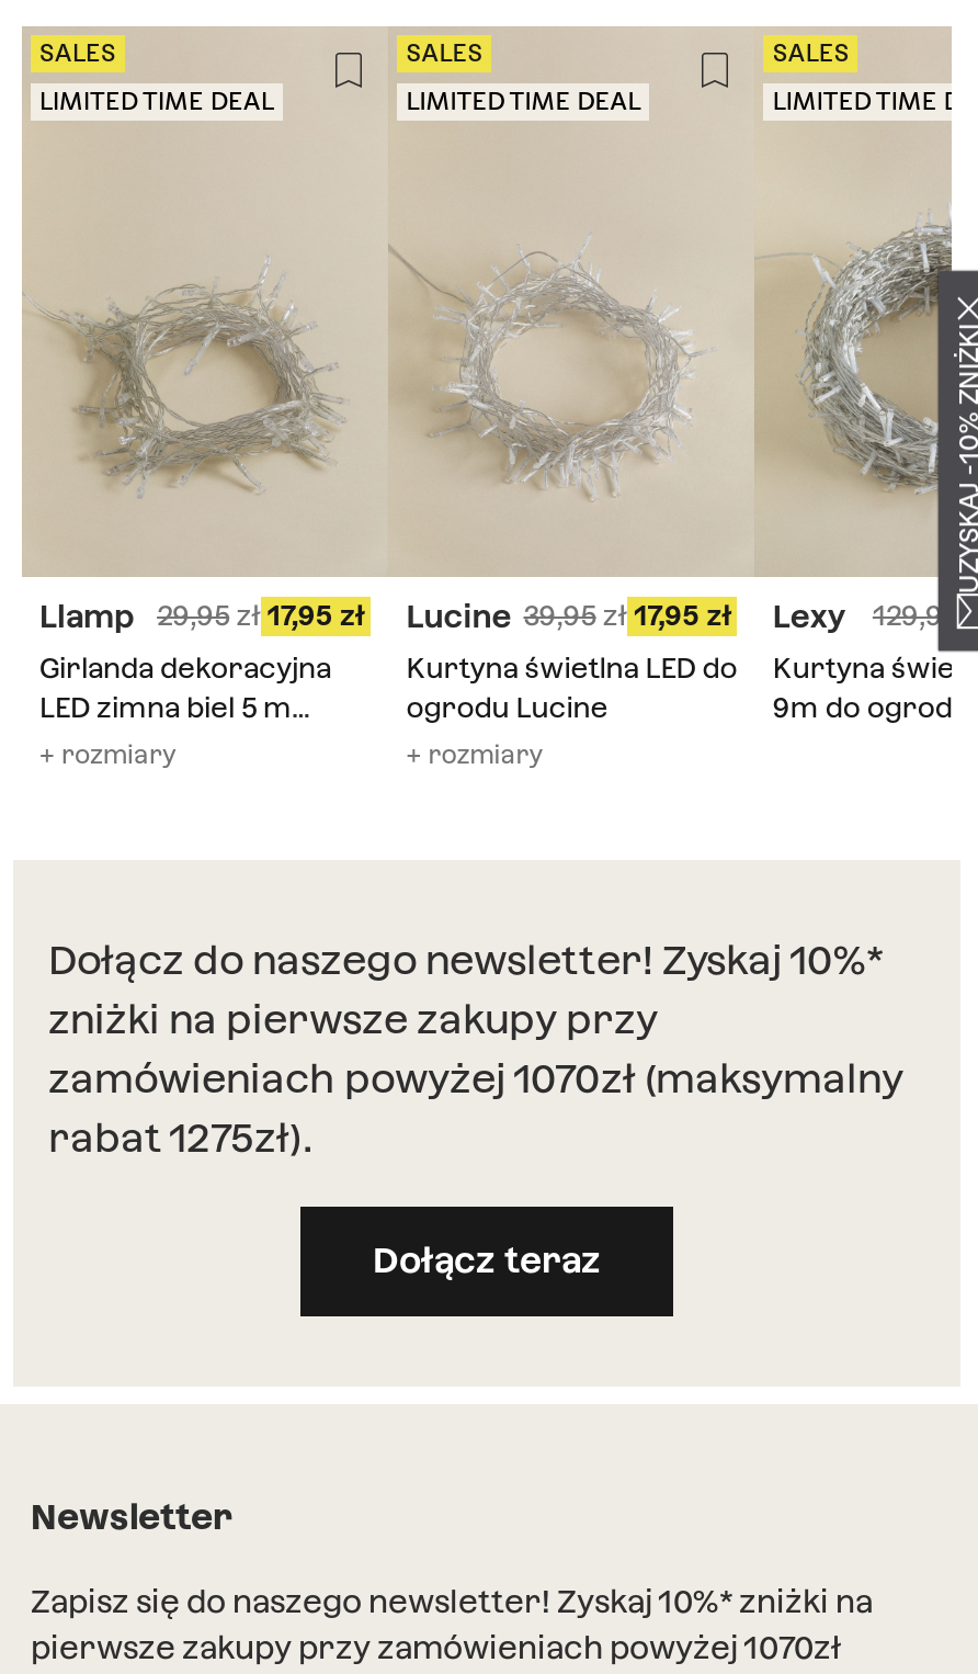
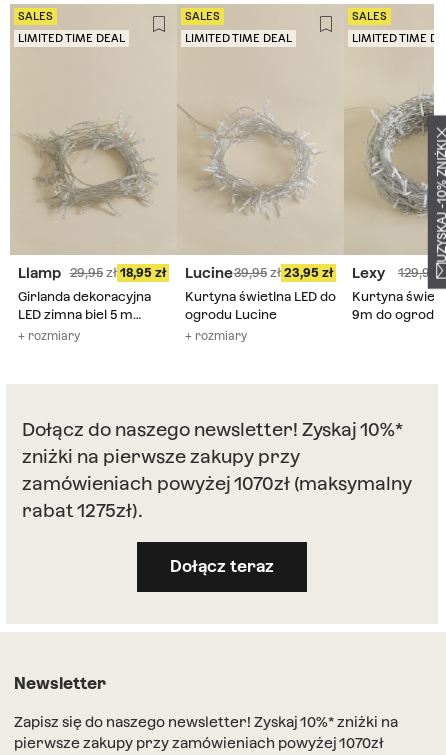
- Llamp 29,95 17,95
+ Llamp 29,95 18,95

- Lucine 39,95 17,95
+ Lucine 39,95 23,95
